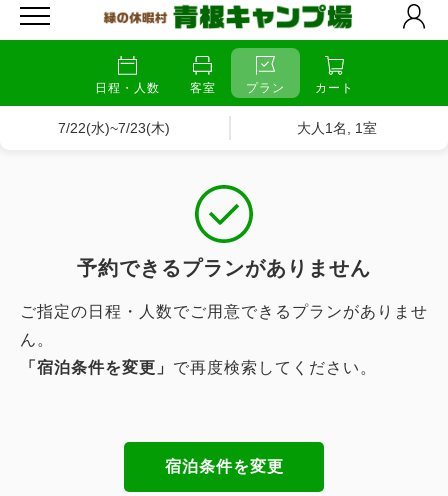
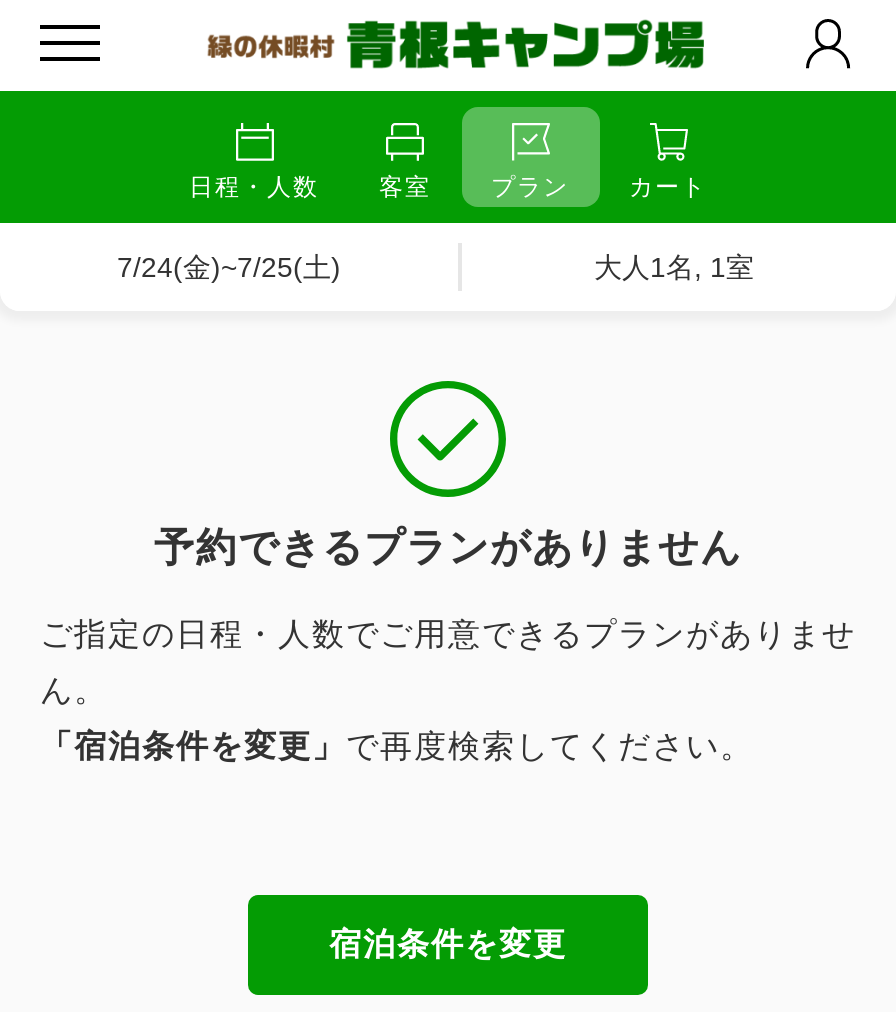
- 7/22(水)~7/23(木)
+ 7/24(金)~7/25(土)
